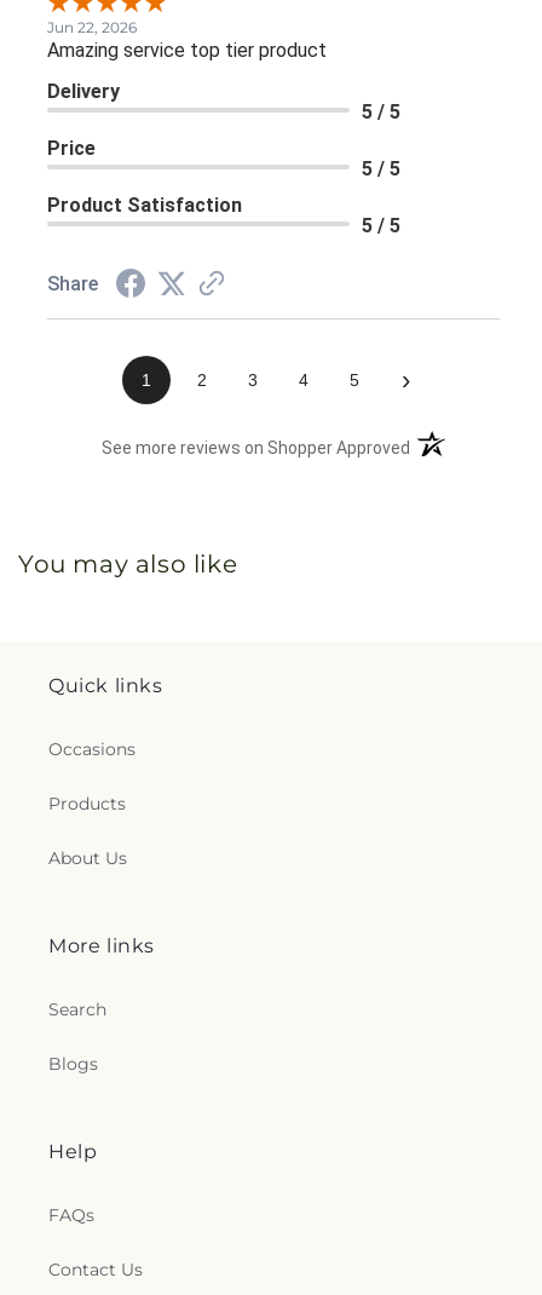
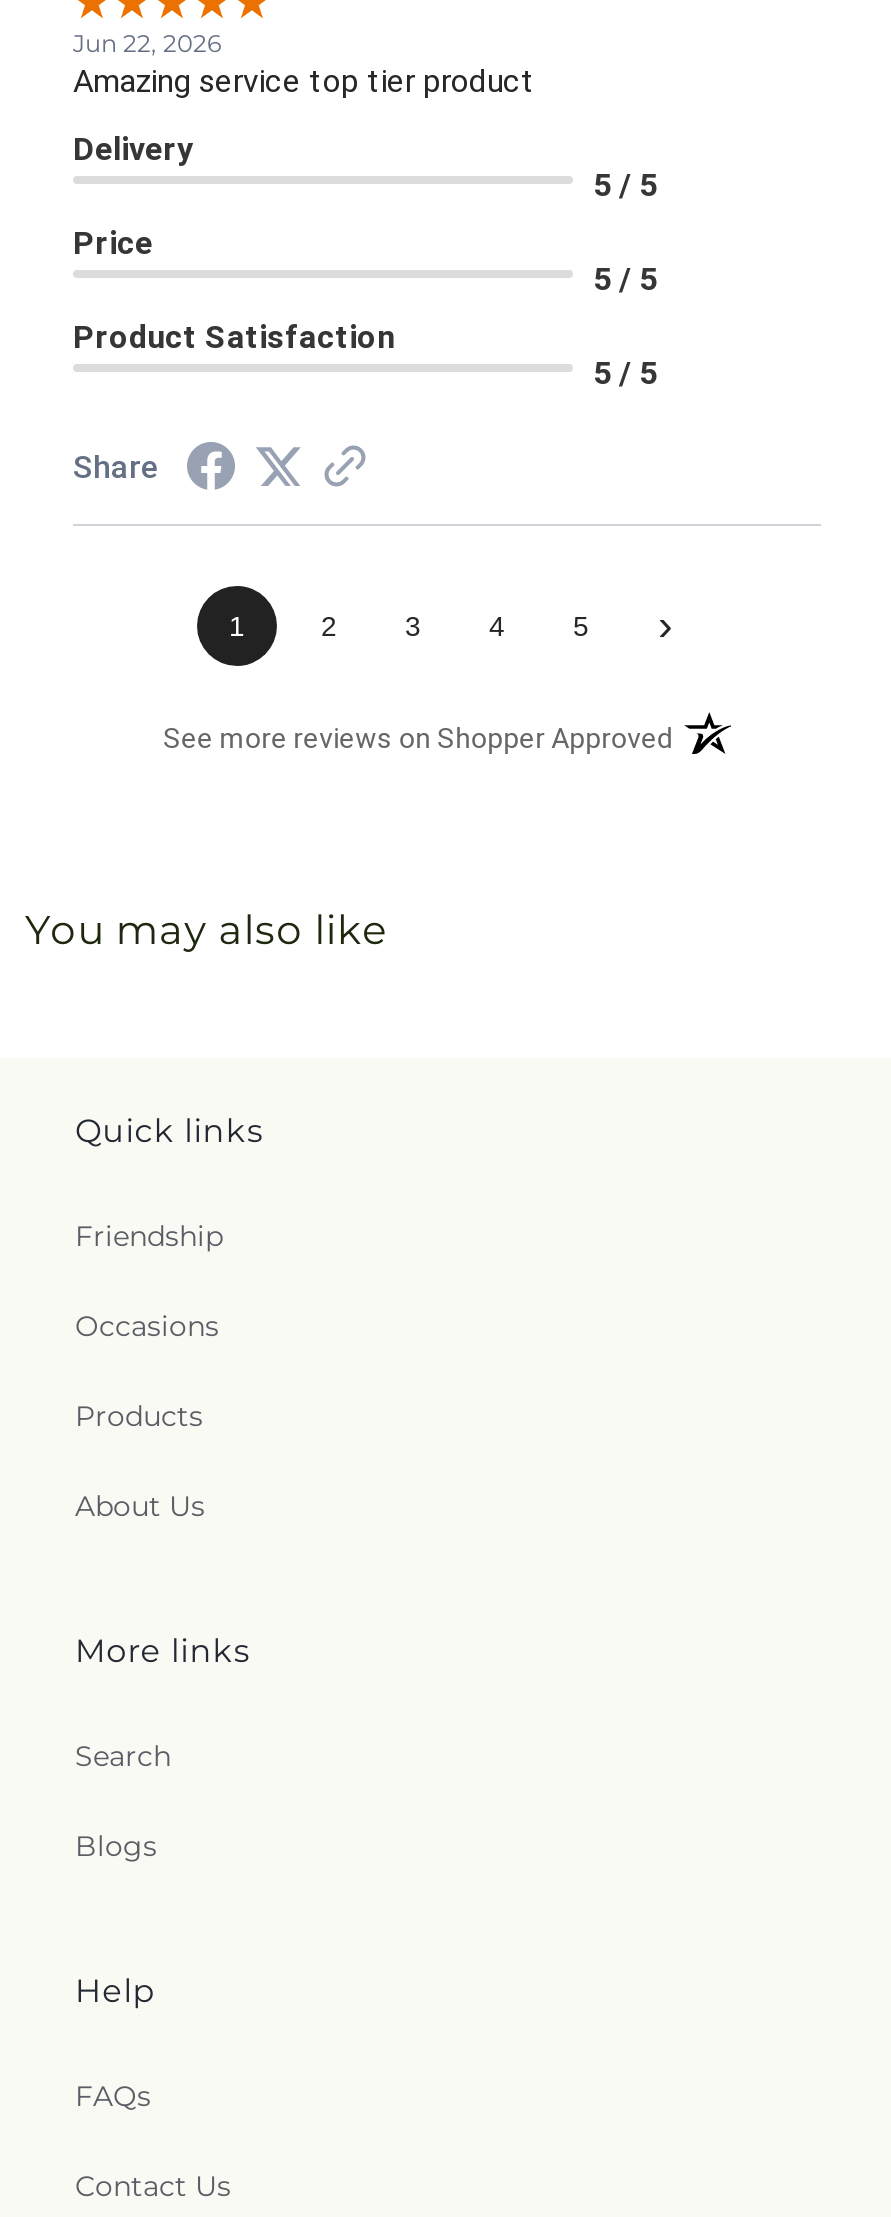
+ Friendship
